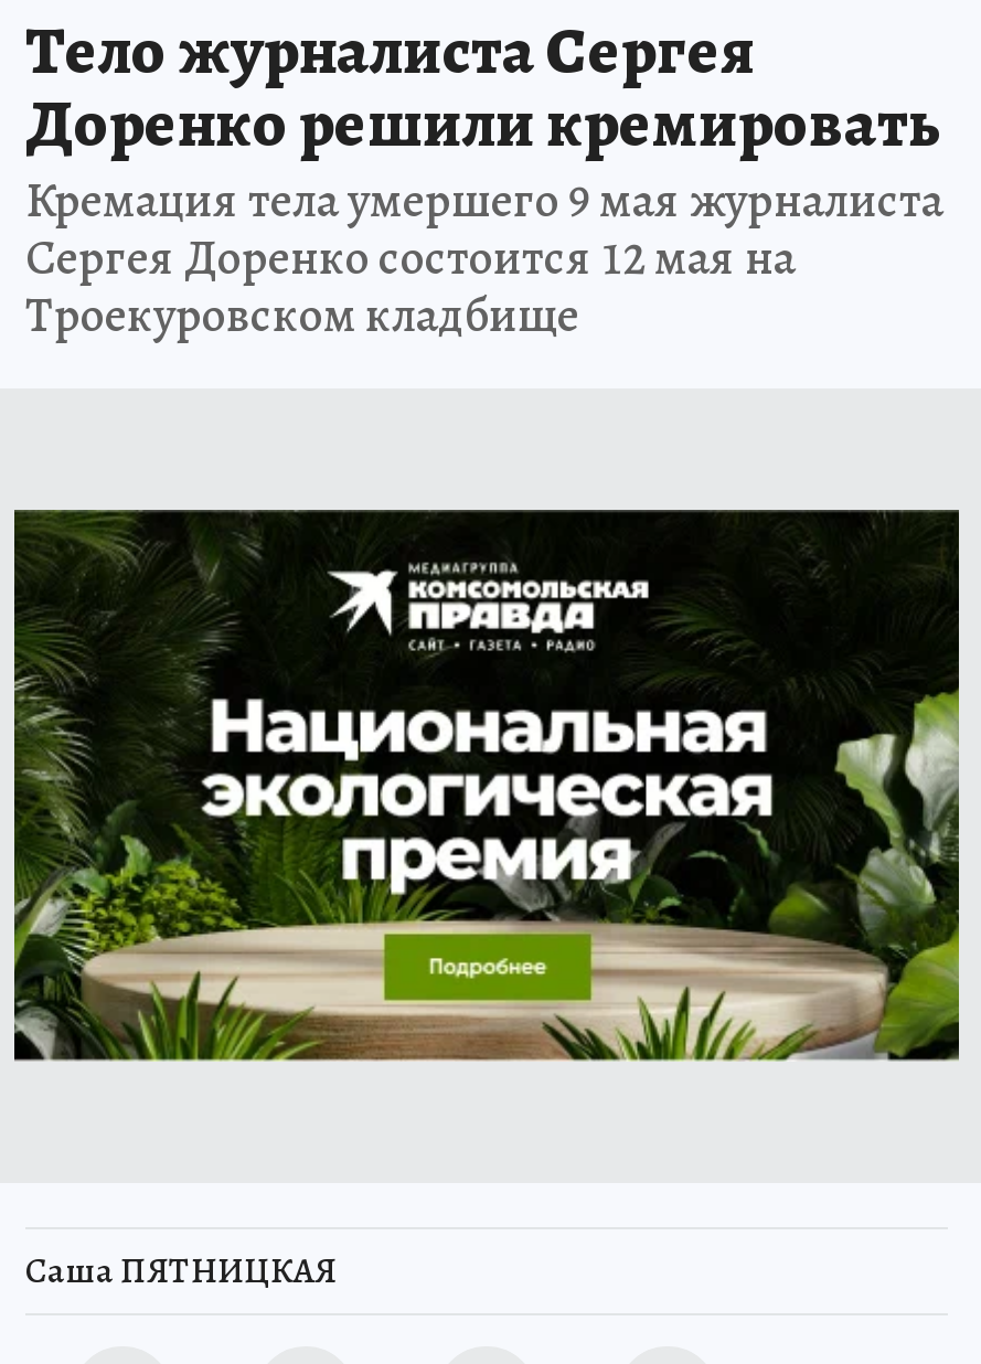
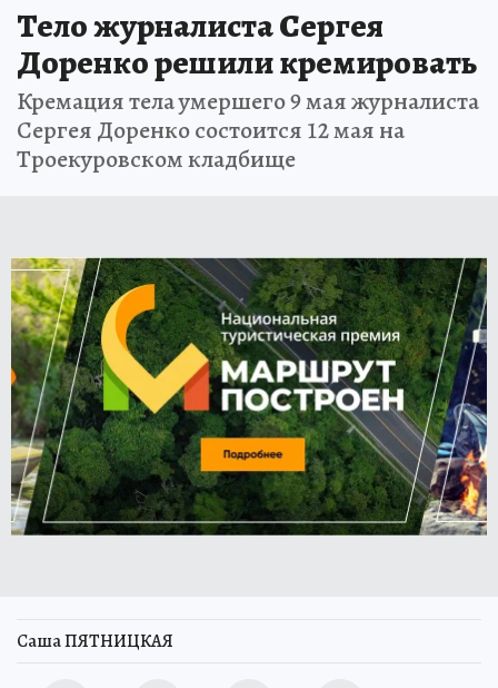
- [image]
+ [image]
